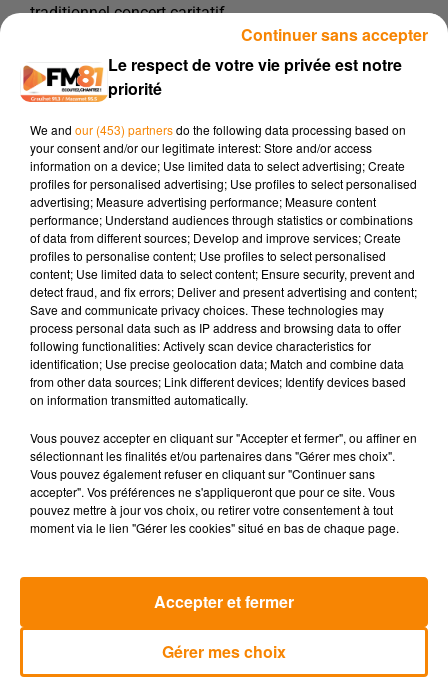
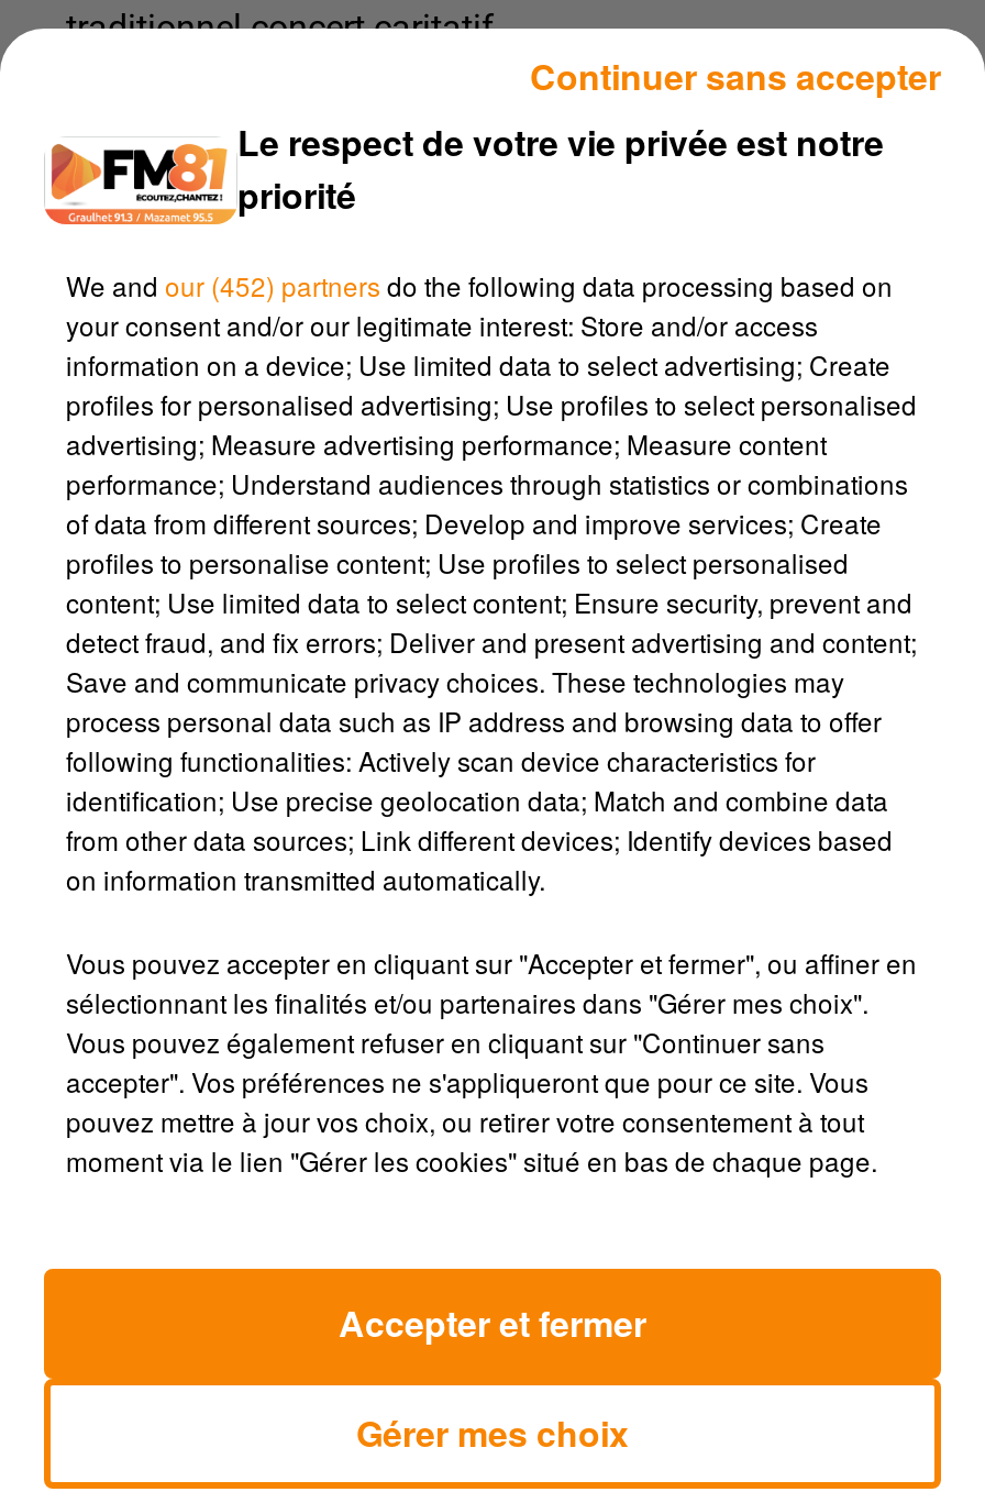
- We and our (453) partners do the following data processing based on
+ We and our (452) partners do the following data processing based on
